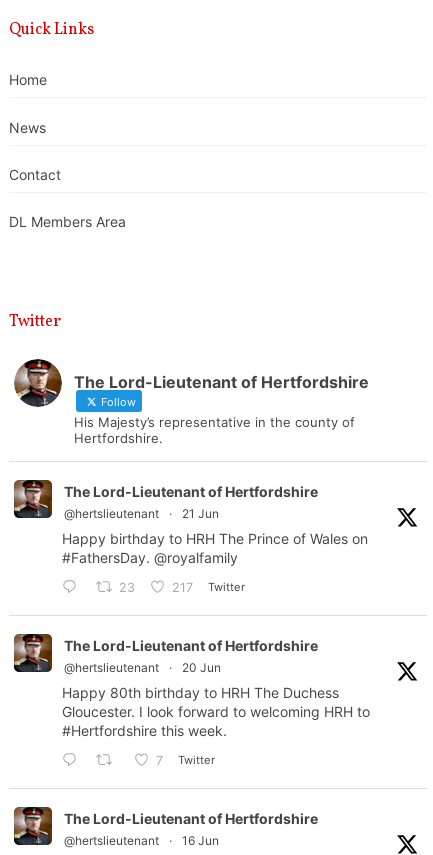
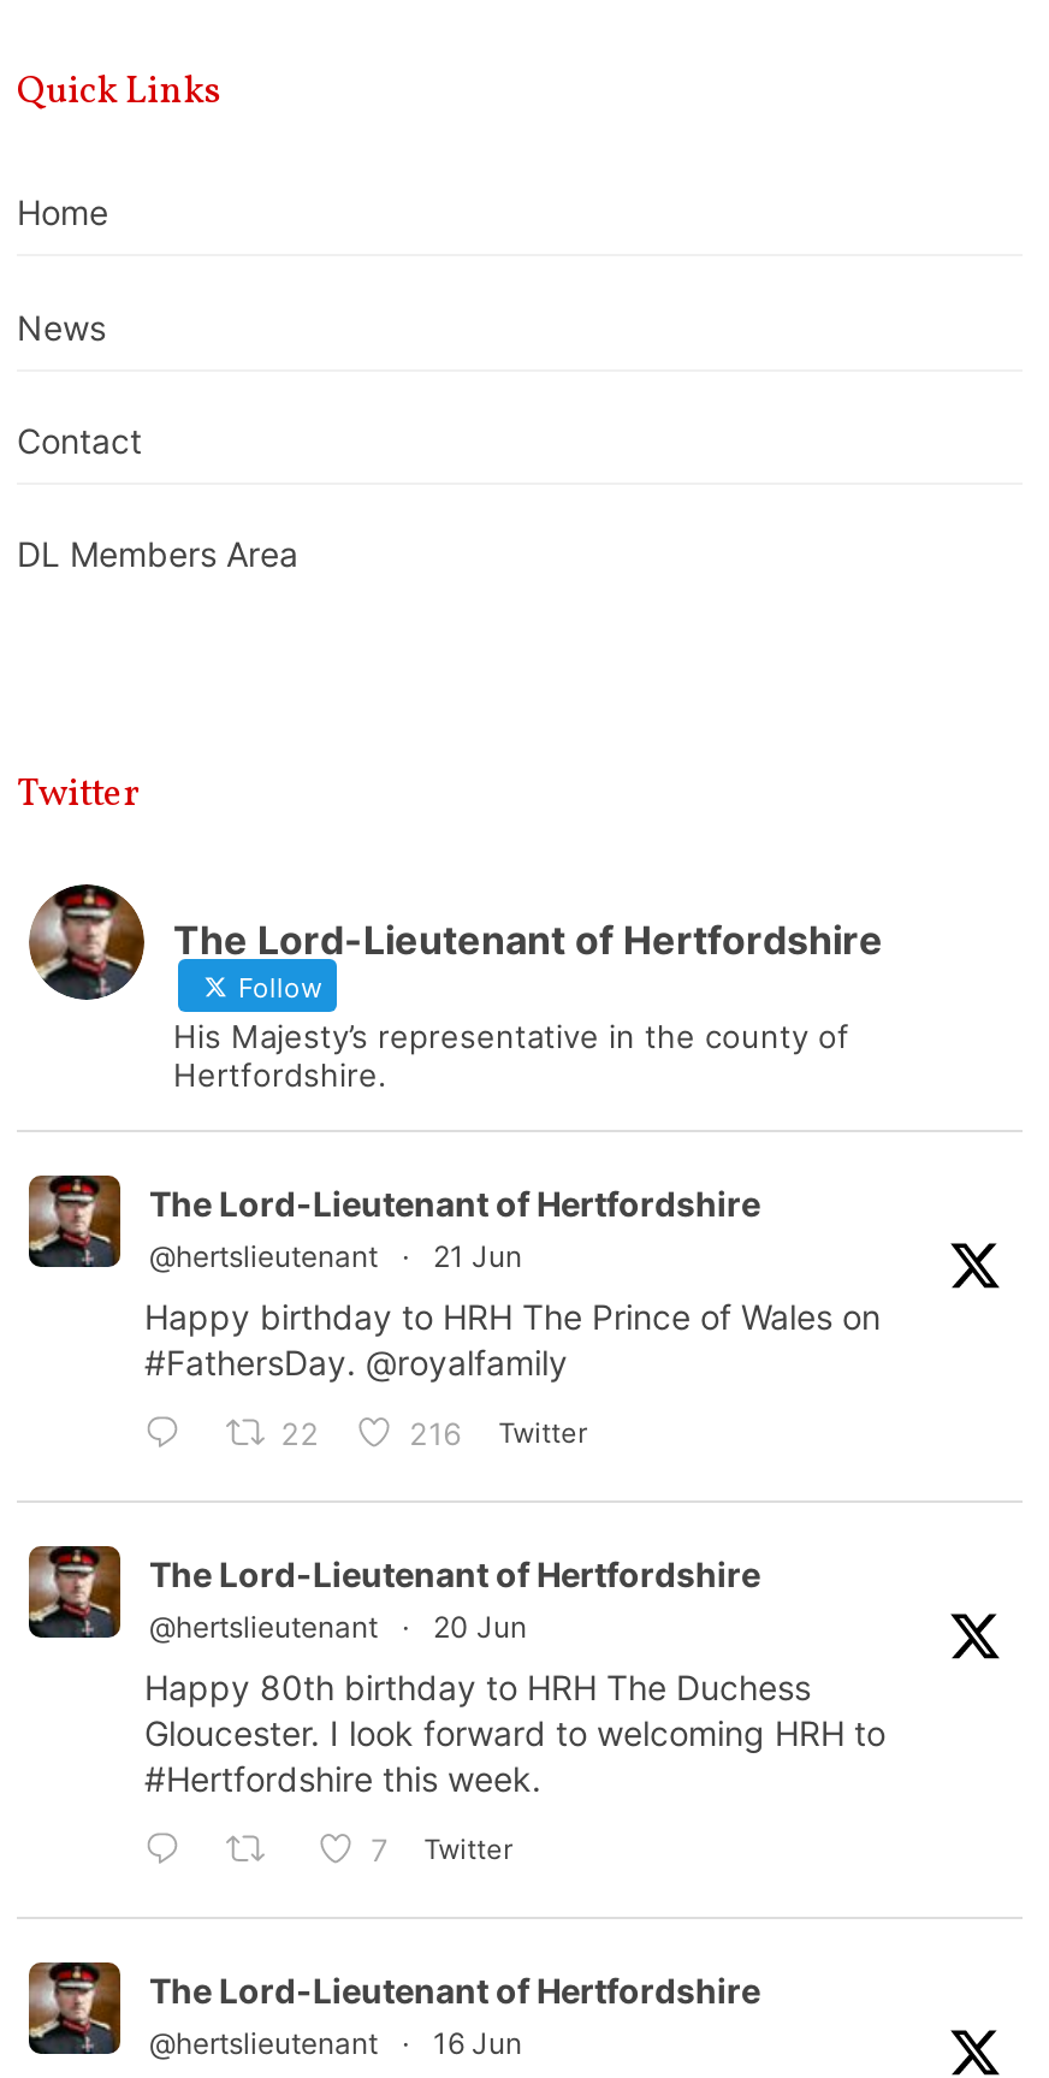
- 23
+ 22

- 217 Twitter
+ 216 Twitter
